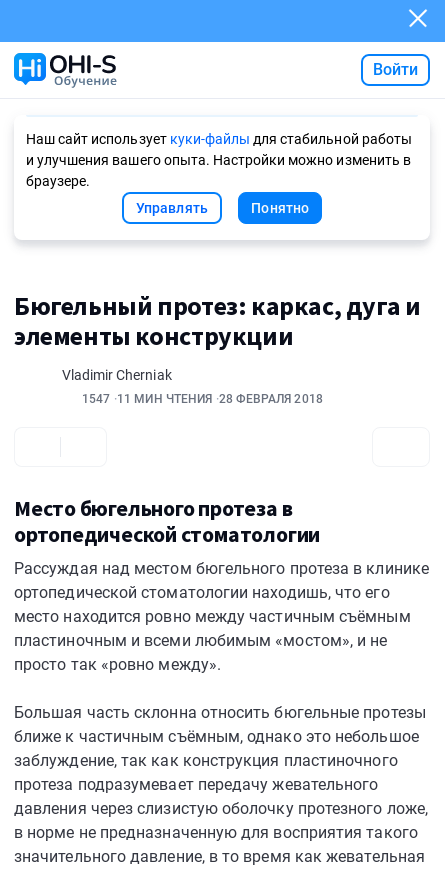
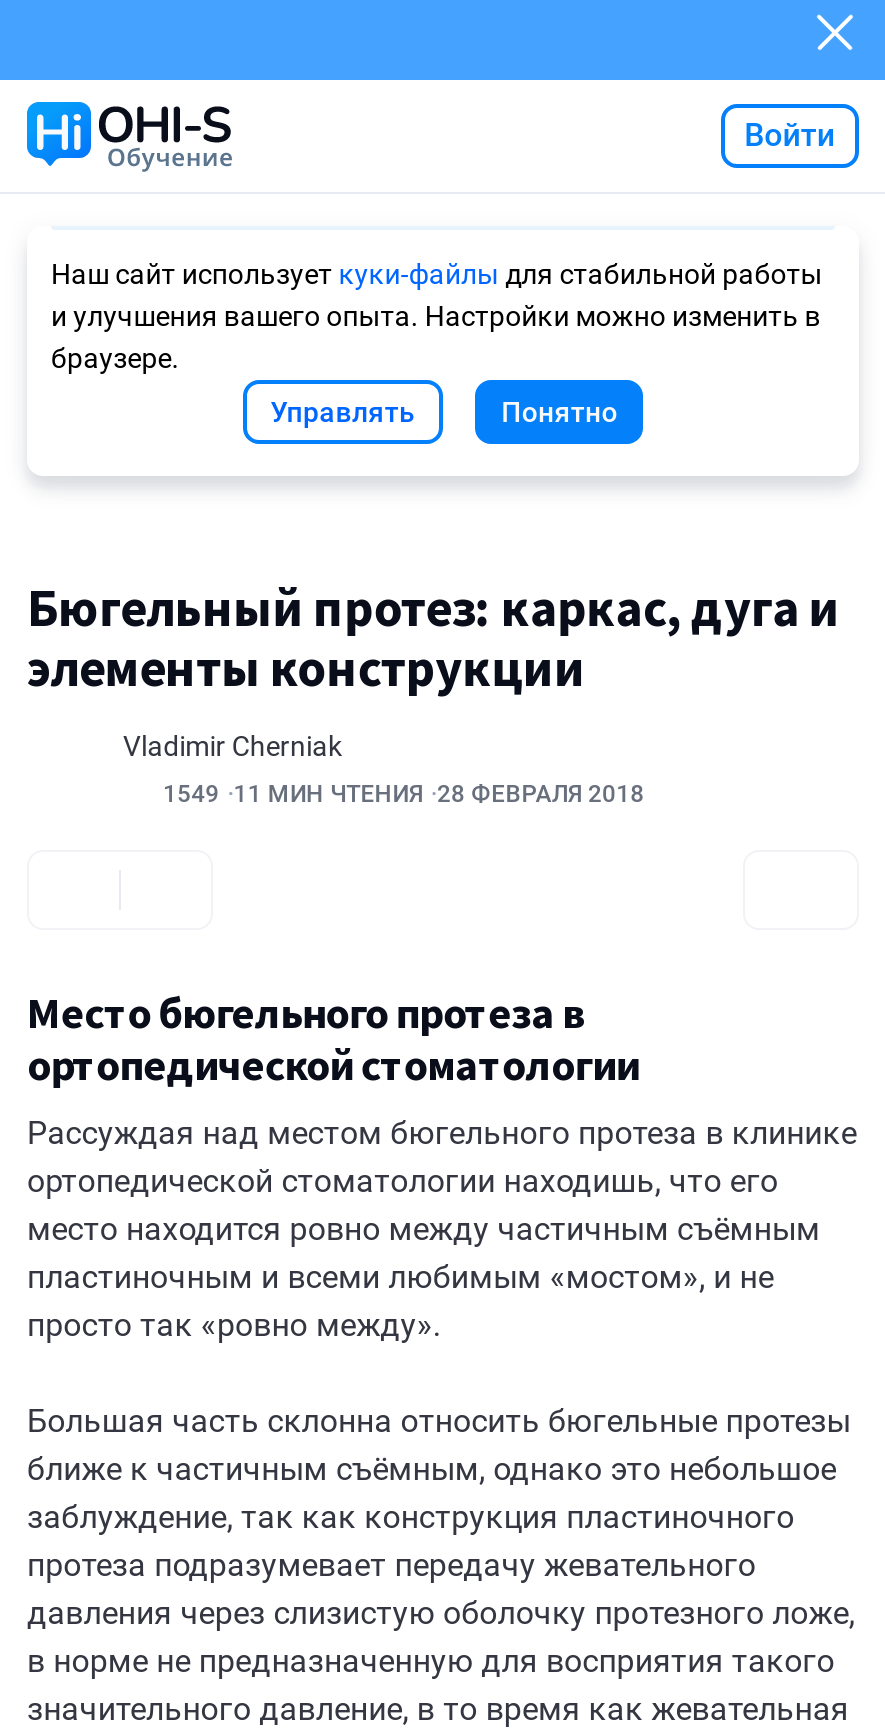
- 1547 11 МИН ЧТЕНИЯ 28 ФЕВРАЛЯ 2018
+ 1549 11 МИН ЧТЕНИЯ 28 ФЕВРАЛЯ 2018
